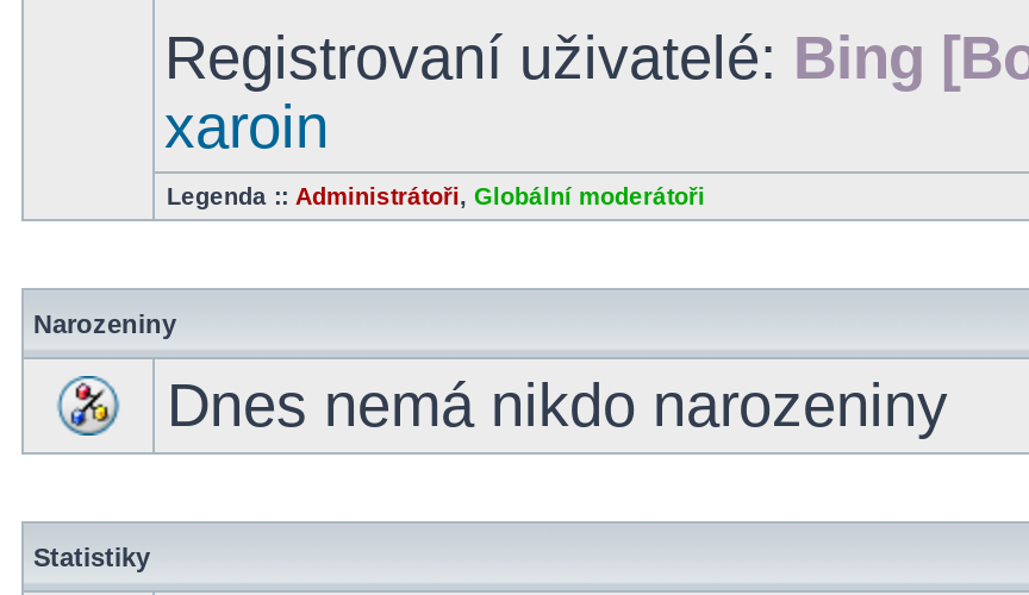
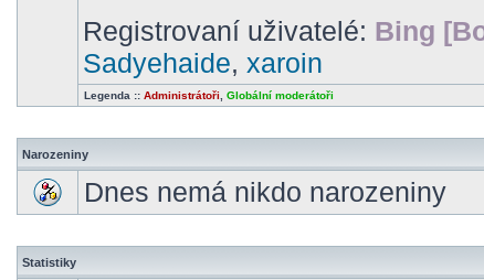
- xaroin
+ Sadyehaide, xaroin
